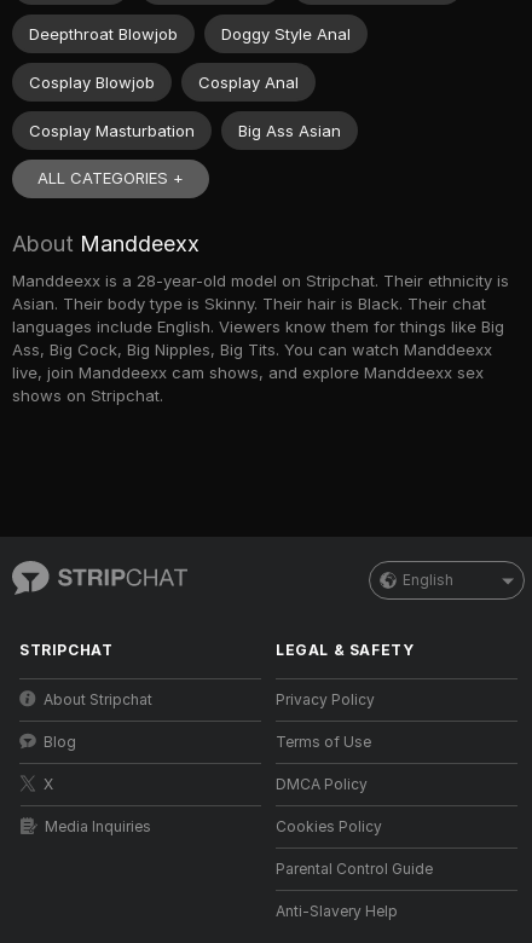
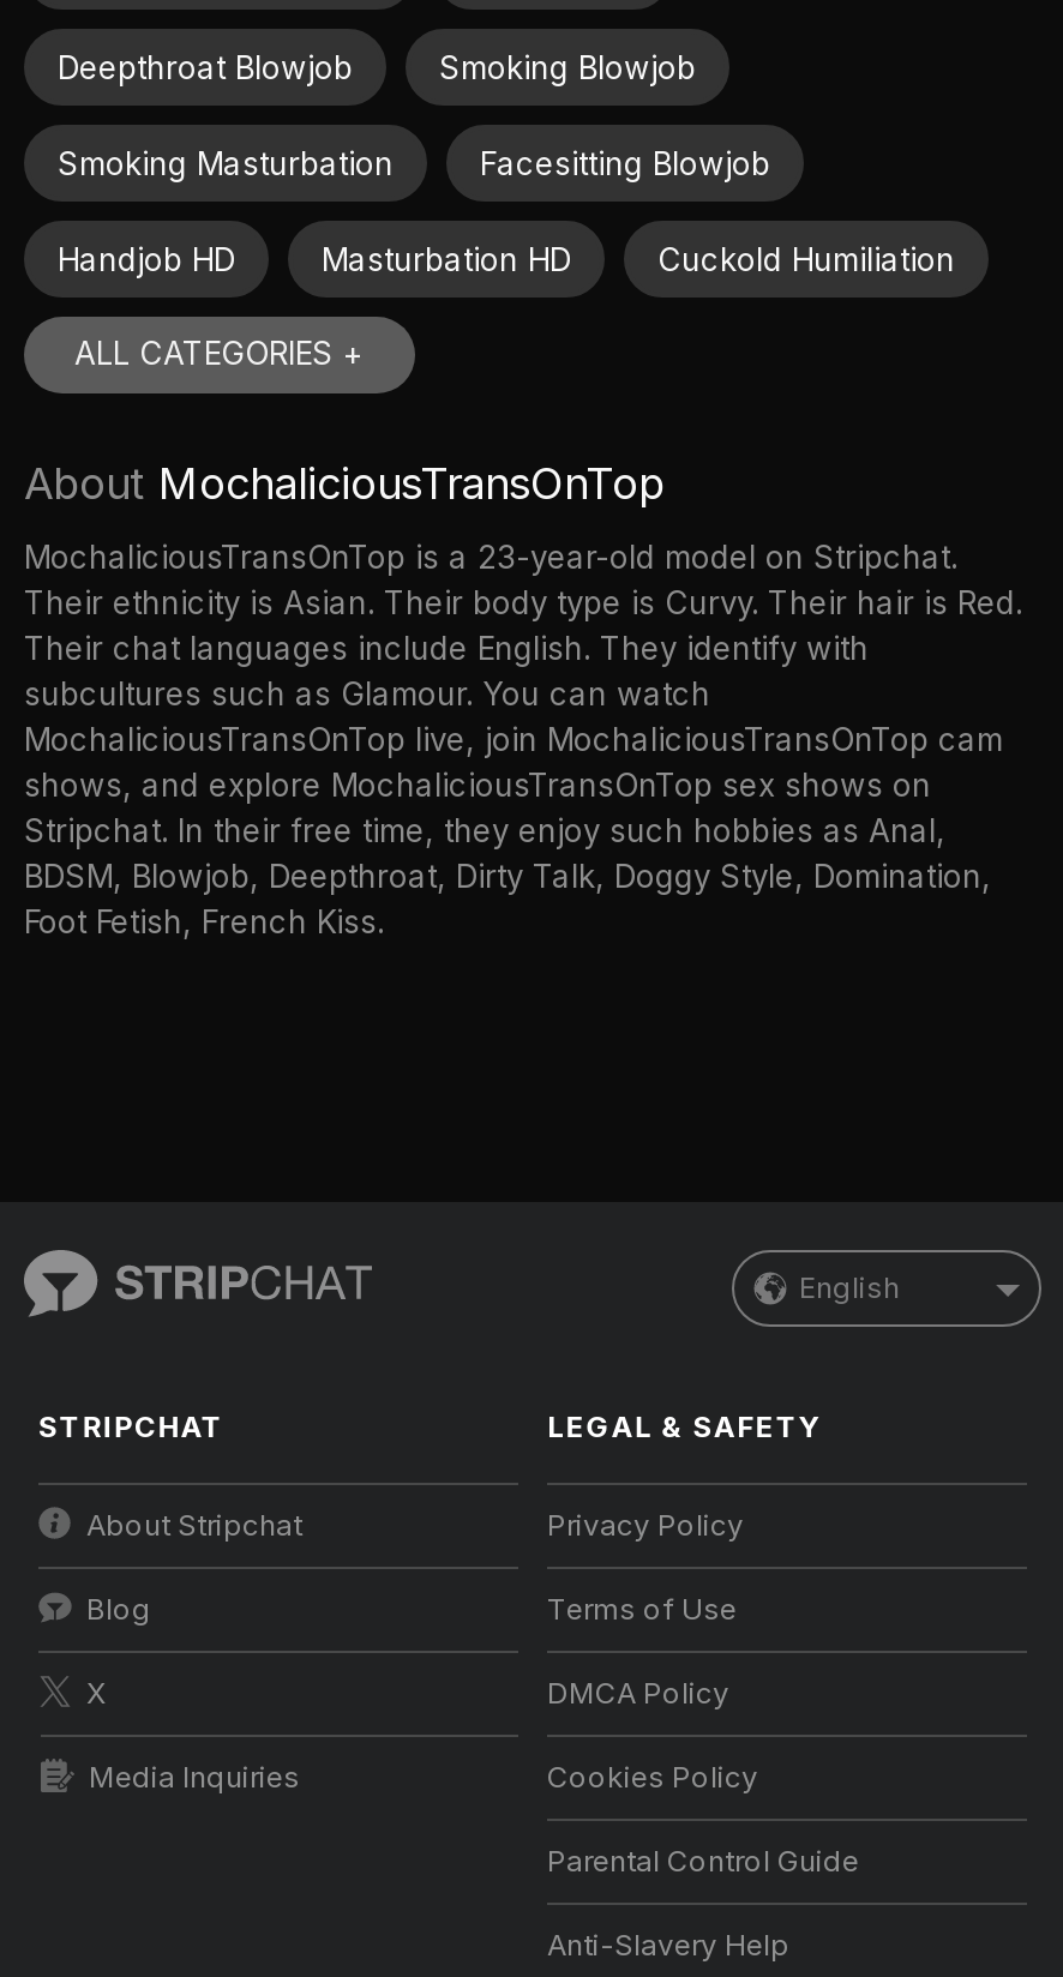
- Doggy Style Anal
+ Smoking Blowjob

- Cosplay Blowjob
- Cosplay Anal
+ Smoking Masturbation
+ Facesitting Blowjob

- Cosplay Masturbation
- Big Ass Asian
+ Handjob HD
+ Masturbation HD
+ Cuckold Humiliation

- About Manddeexx
+ About MochaliciousTransOnTop

- Manddeexx is a 28-year-old model on Stripchat. Their ethnicity is
- Asian. Their body type is Skinny. Their hair is Black. Their chat
- languages include English. Viewers know them for things like Big
- Ass, Big Cock, Big Nipples, Big Tits. You can watch Manddeexx
- live, join Manddeexx cam shows, and explore Manddeexx sex
- shows on Stripchat.
+ MochaliciousTransOnTop is a 23-year-old model on Stripchat.
+ Their ethnicity is Asian. Their body type is Curvy. Their hair is Red.
+ Their chat languages include English. They identify with
+ subcultures such as Glamour. You can watch
+ MochaliciousTransOnTop live, join MochaliciousTransOnTop cam
+ shows, and explore MochaliciousTransOnTop sex shows on
+ Stripchat. In their free time, they enjoy such hobbies as Anal,
+ BDSM, Blowjob, Deepthroat, Dirty Talk, Doggy Style, Domination,
+ Foot Fetish, French Kiss.
